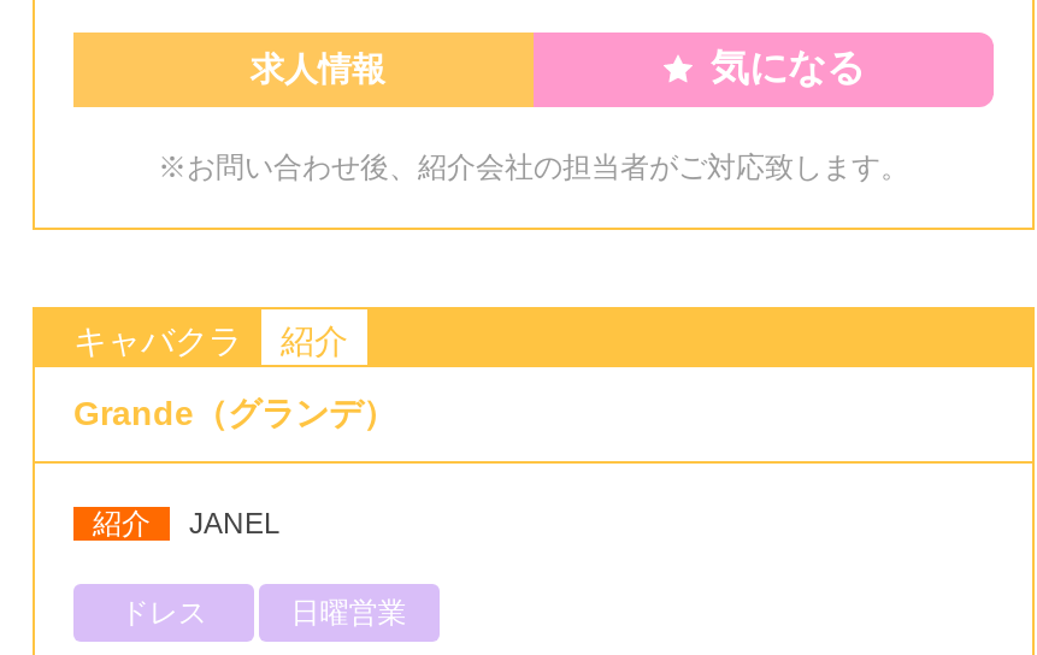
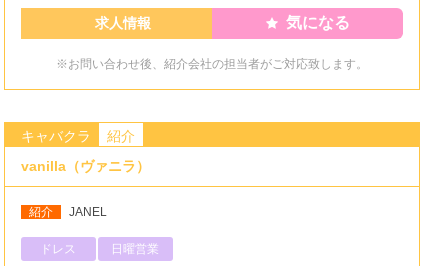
- Grande（グランデ）
+ vanilla（ヴァニラ）
